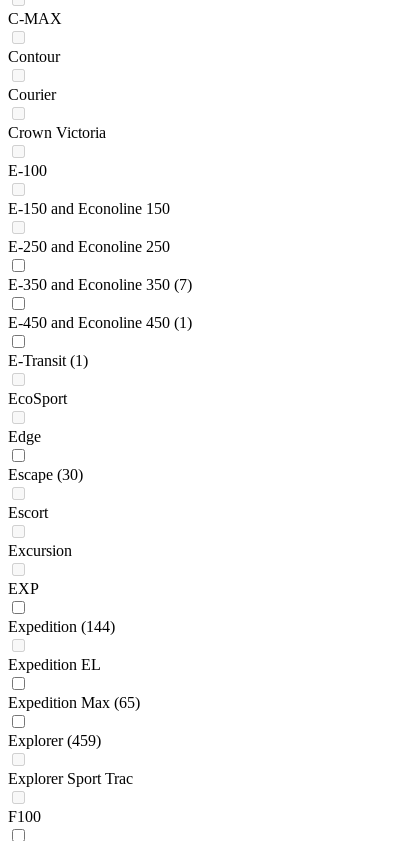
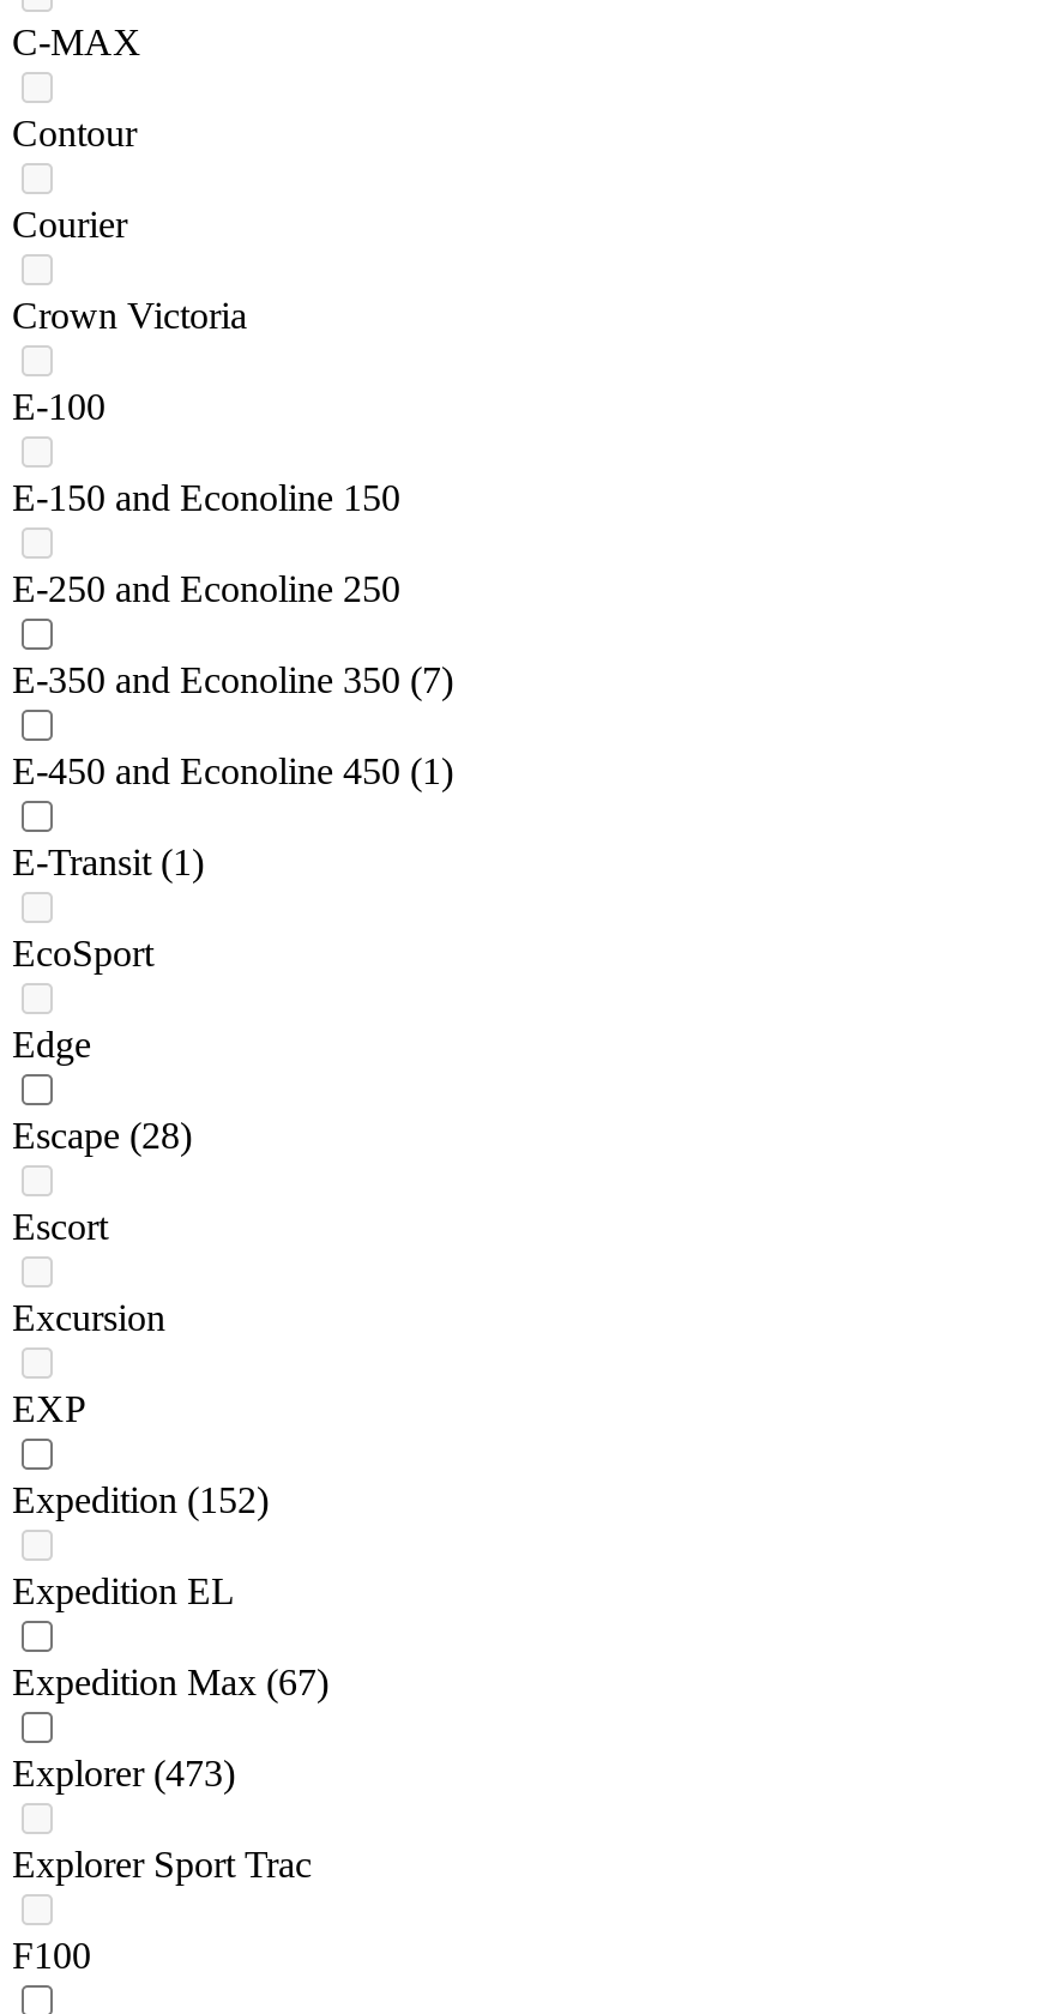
- Escape (30)
+ Escape (28)

- Expedition (144)
+ Expedition (152)

- Expedition Max (65)
+ Expedition Max (67)

- Explorer (459)
+ Explorer (473)
